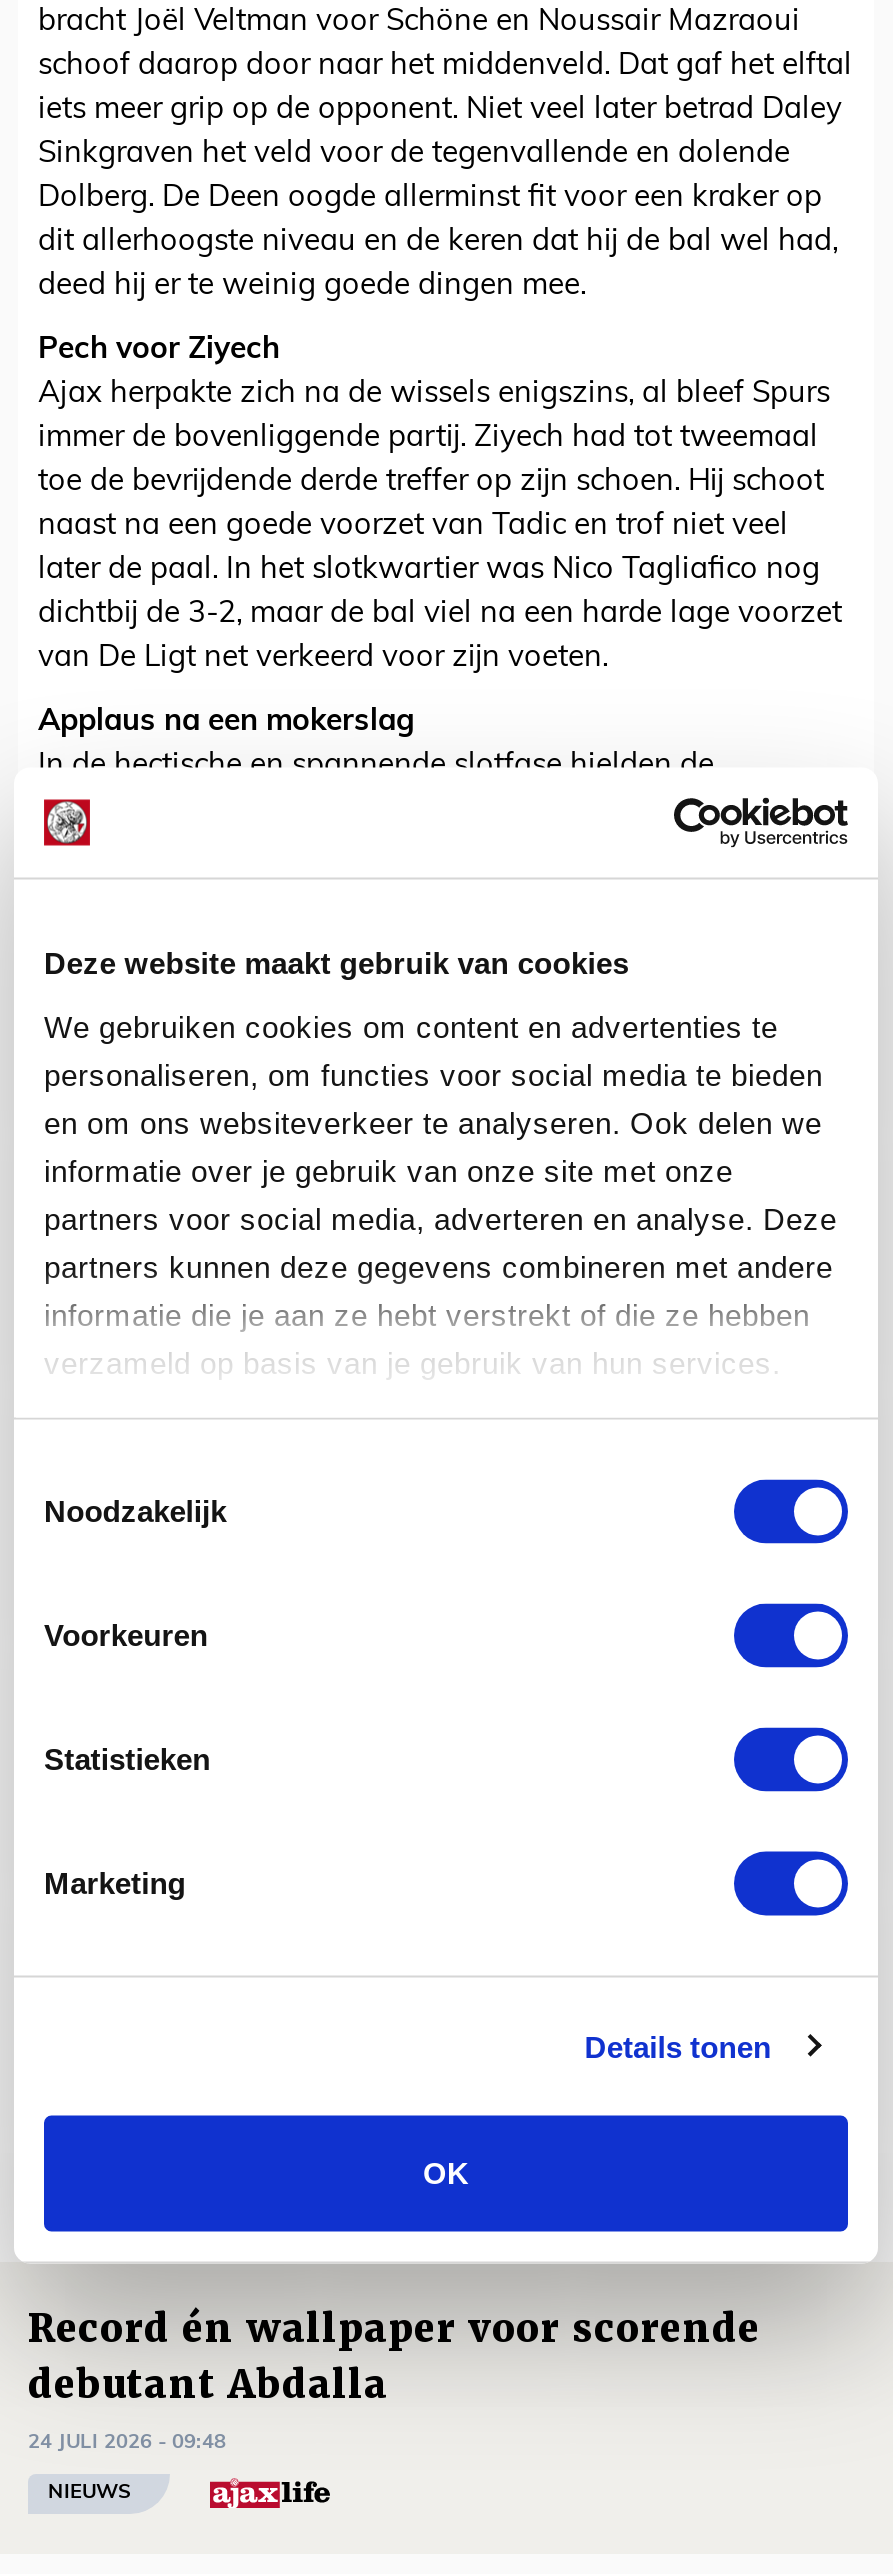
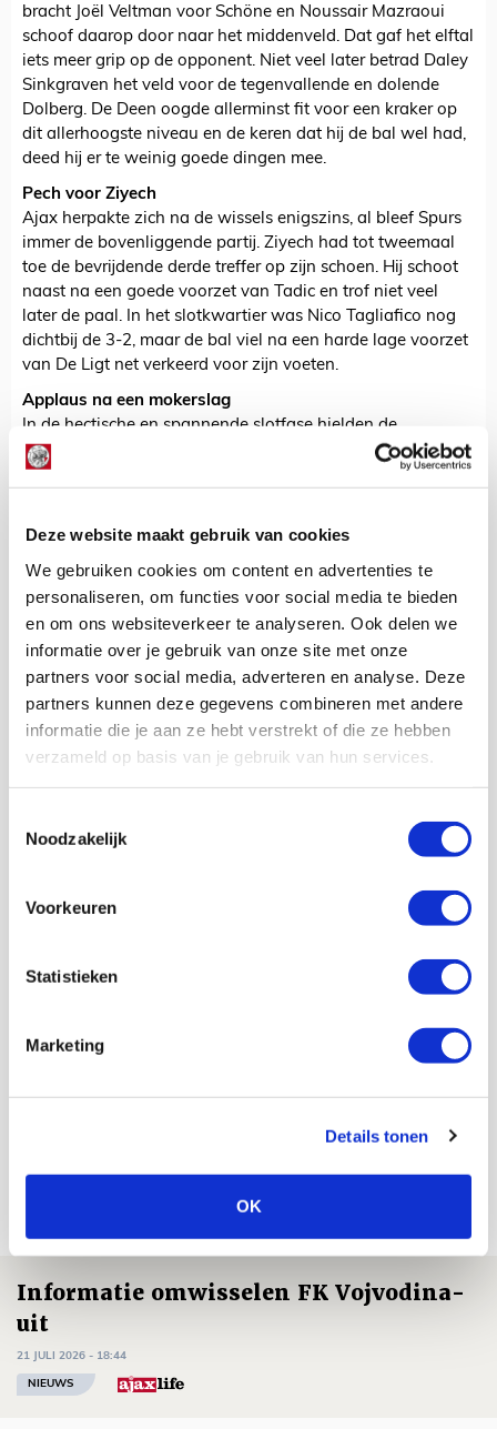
- Record én wallpaper voor scorende
- debutant Abdalla
+ Informatie omwisselen FK Vojvodina-
+ uit

- 24 JULI 2026 - 09:48
+ 21 JULI 2026 - 18:44
